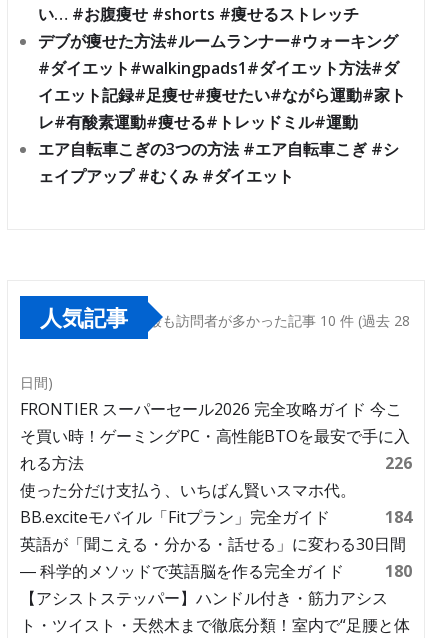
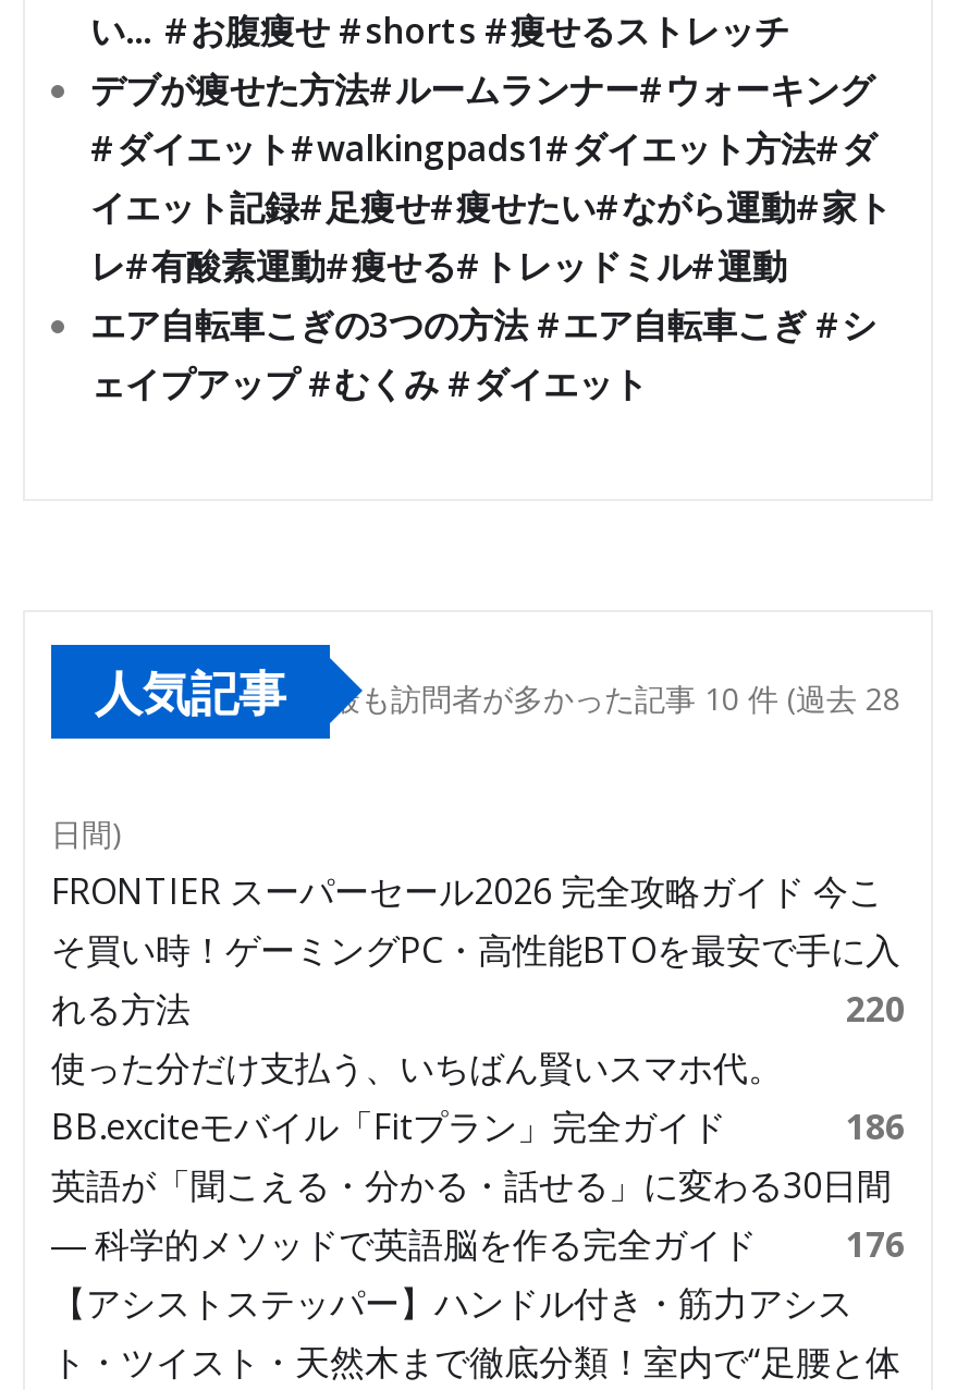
- 226
+ 220

- 184
+ 186

- ― 科学的メソッドで英語脳を作る完全ガイド 180
+ ― 科学的メソッドで英語脳を作る完全ガイド 176
